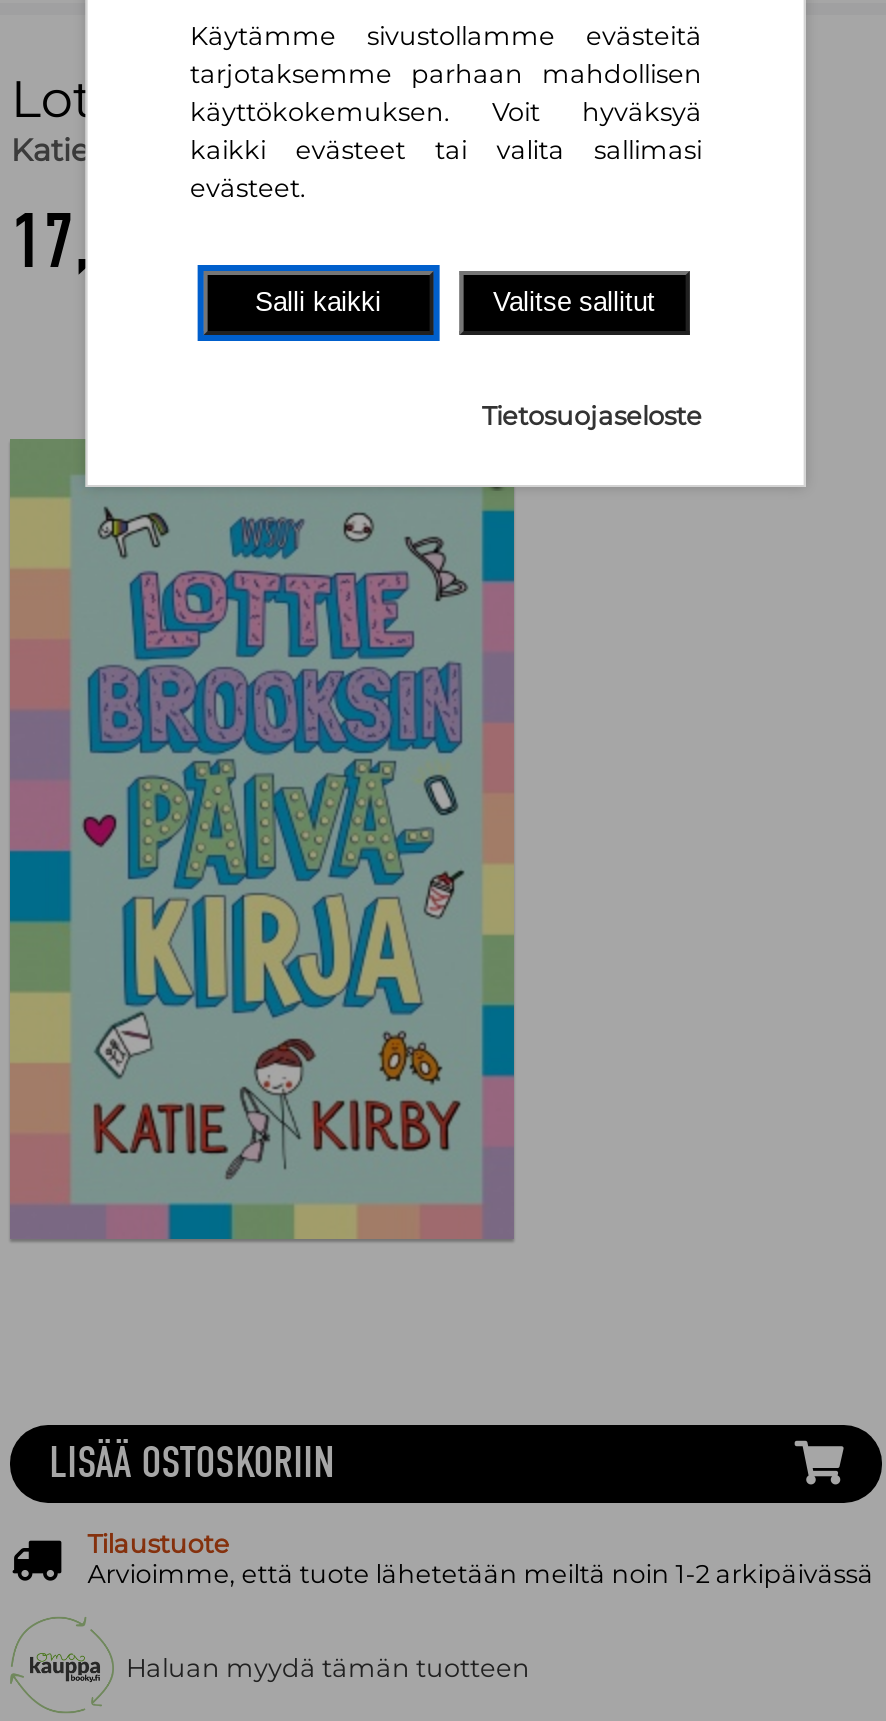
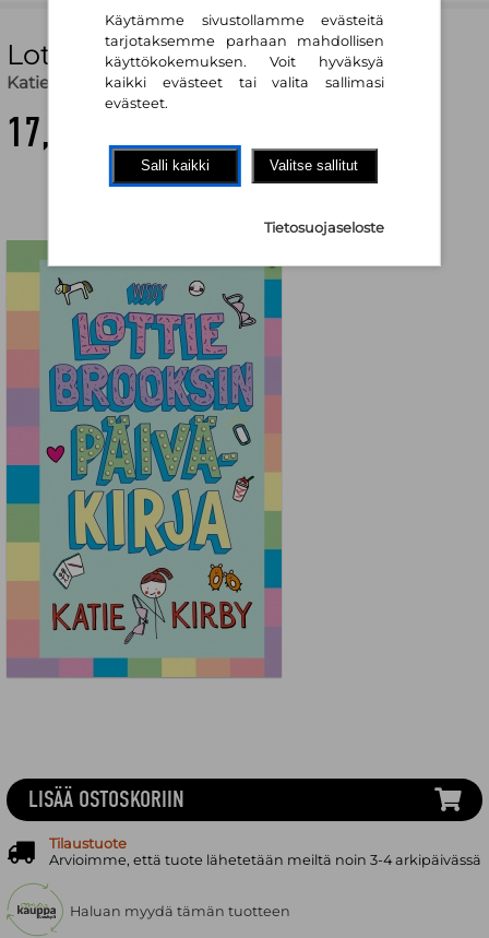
- Arvioimme, että tuote lähetetään meiltä noin 1-2 arkipäivässä
+ Arvioimme, että tuote lähetetään meiltä noin 3-4 arkipäivässä
